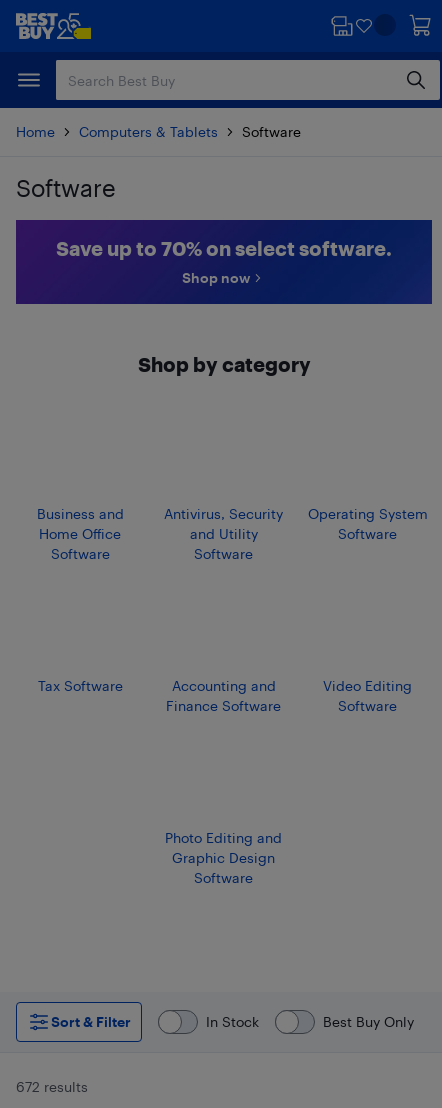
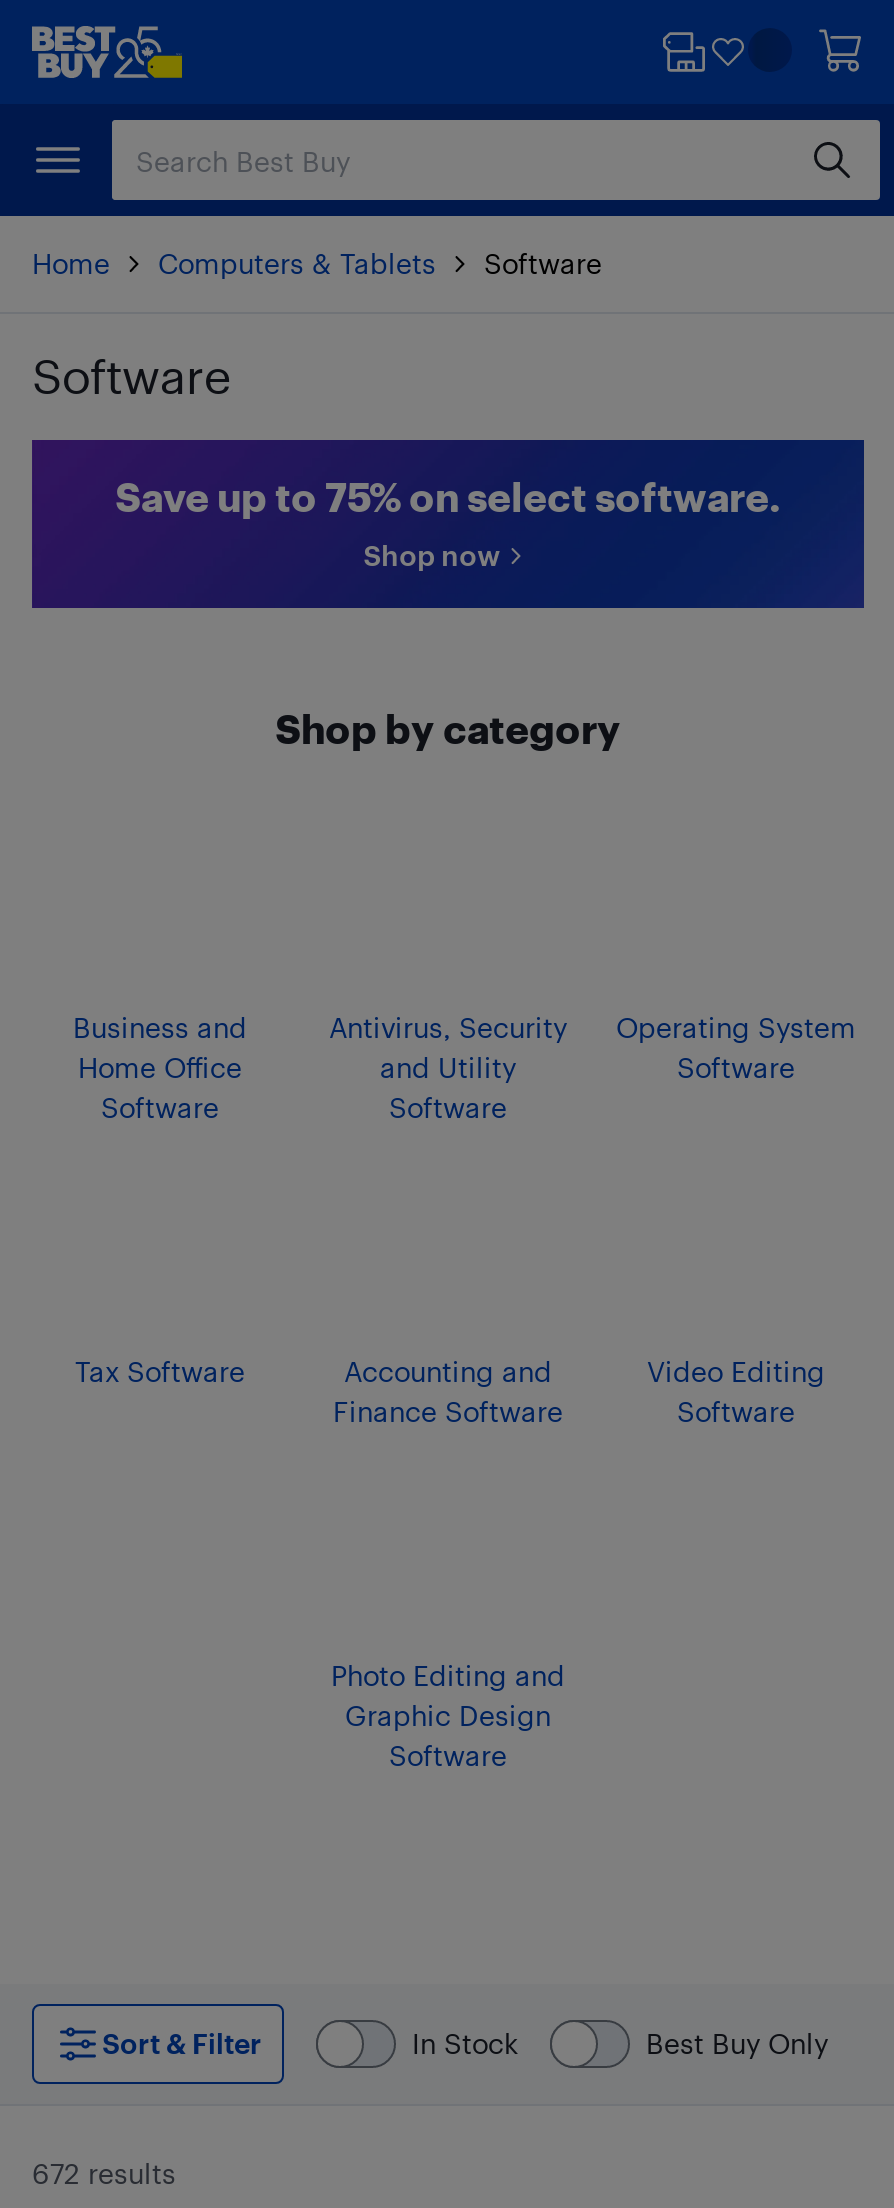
- Save up to 70% on select software.
+ Save up to 75% on select software.
